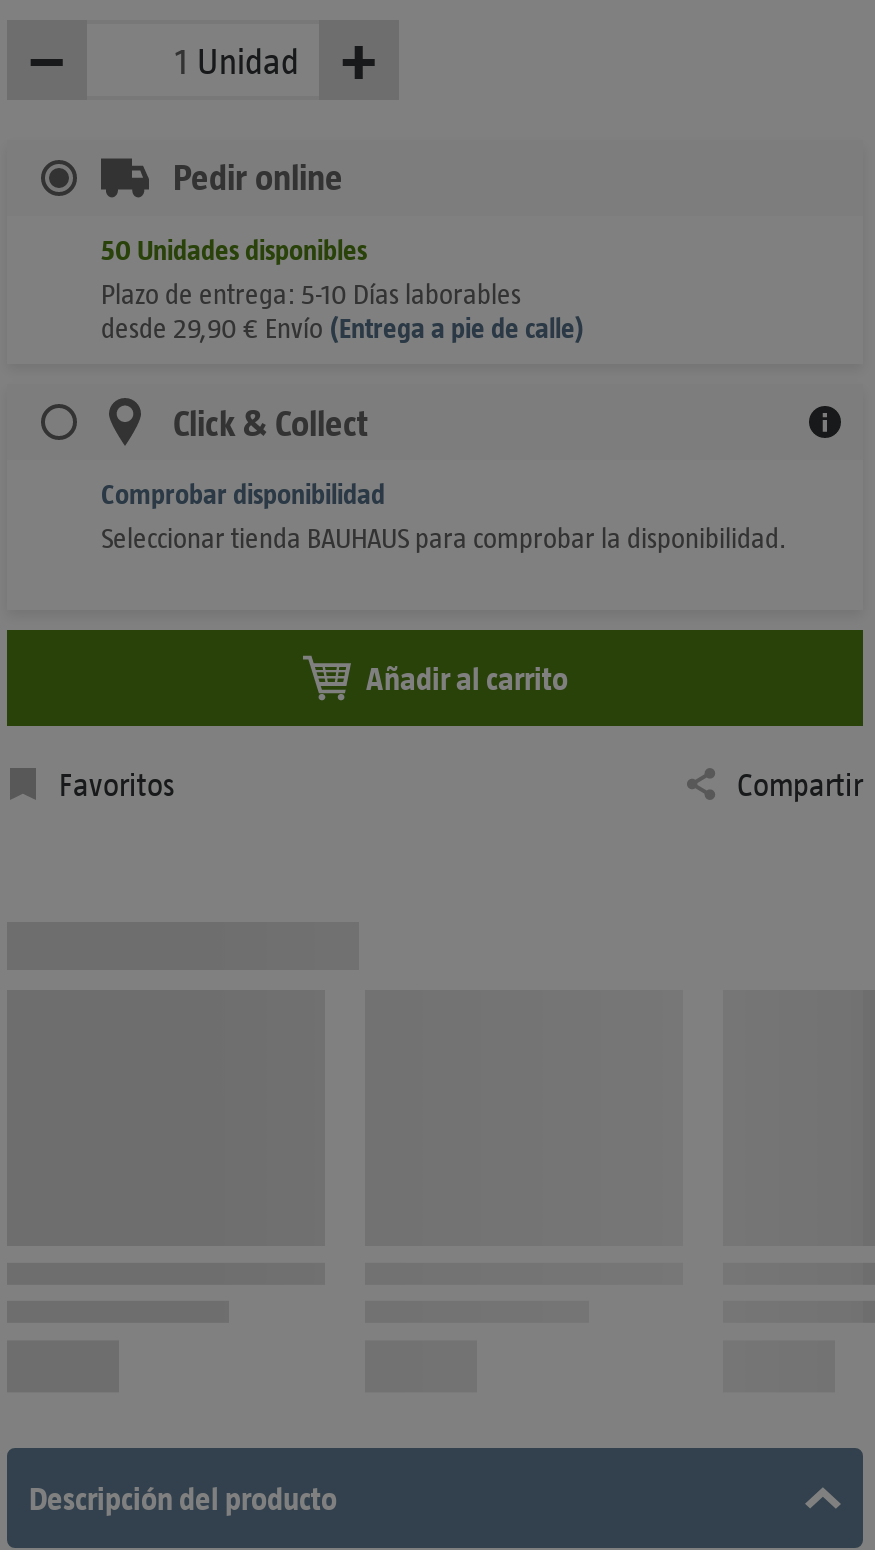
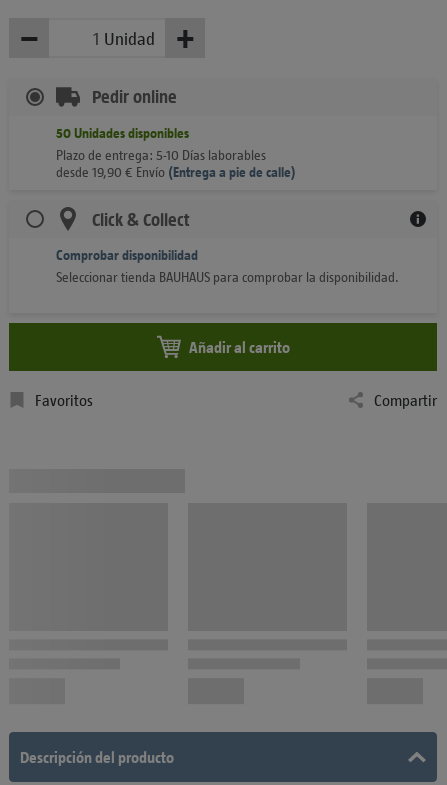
- desde 29,90 € Envío (Entrega a pie de calle)
+ desde 19,90 € Envío (Entrega a pie de calle)
